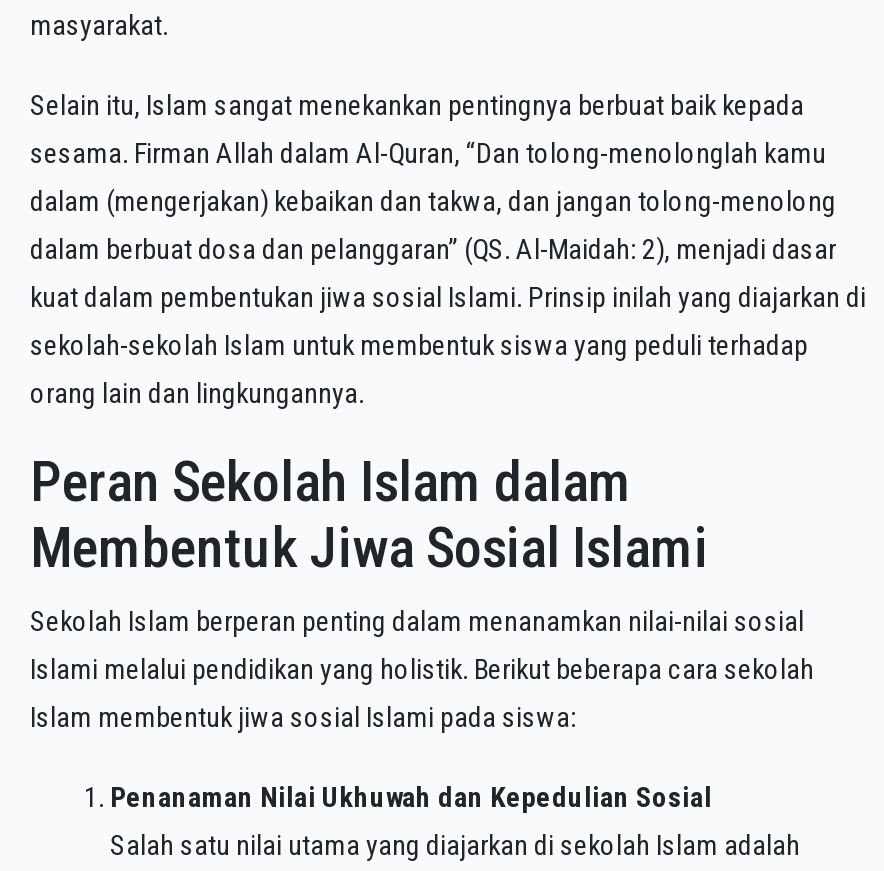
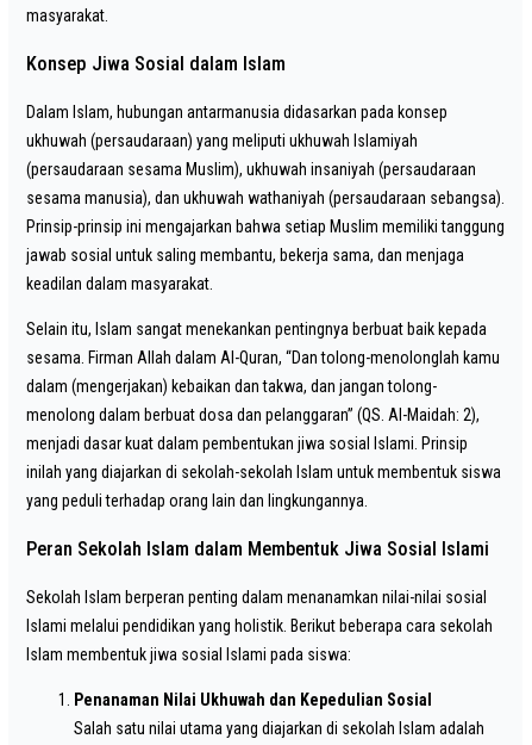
+ Konsep Jiwa Sosial dalam Islam
+ Dalam Islam, hubungan antarmanusia didasarkan pada konsep
+ ukhuwah (persaudaraan) yang meliputi ukhuwah Islamiyah
+ (persaudaraan sesama Muslim), ukhuwah insaniyah (persaudaraan
+ sesama manusia), dan ukhuwah wathaniyah (persaudaraan sebangsa).
+ Prinsip-prinsip ini mengajarkan bahwa setiap Muslim memiliki tanggung
+ jawab sosial untuk saling membantu, bekerja sama, dan menjaga
+ keadilan dalam masyarakat.

moved down: Selain itu, Islam sangat menekankan pentingnya berbuat baik kepada | sesama. Firman Allah dalam Al-Quran, “Dan tolong-menolonglah kamu
